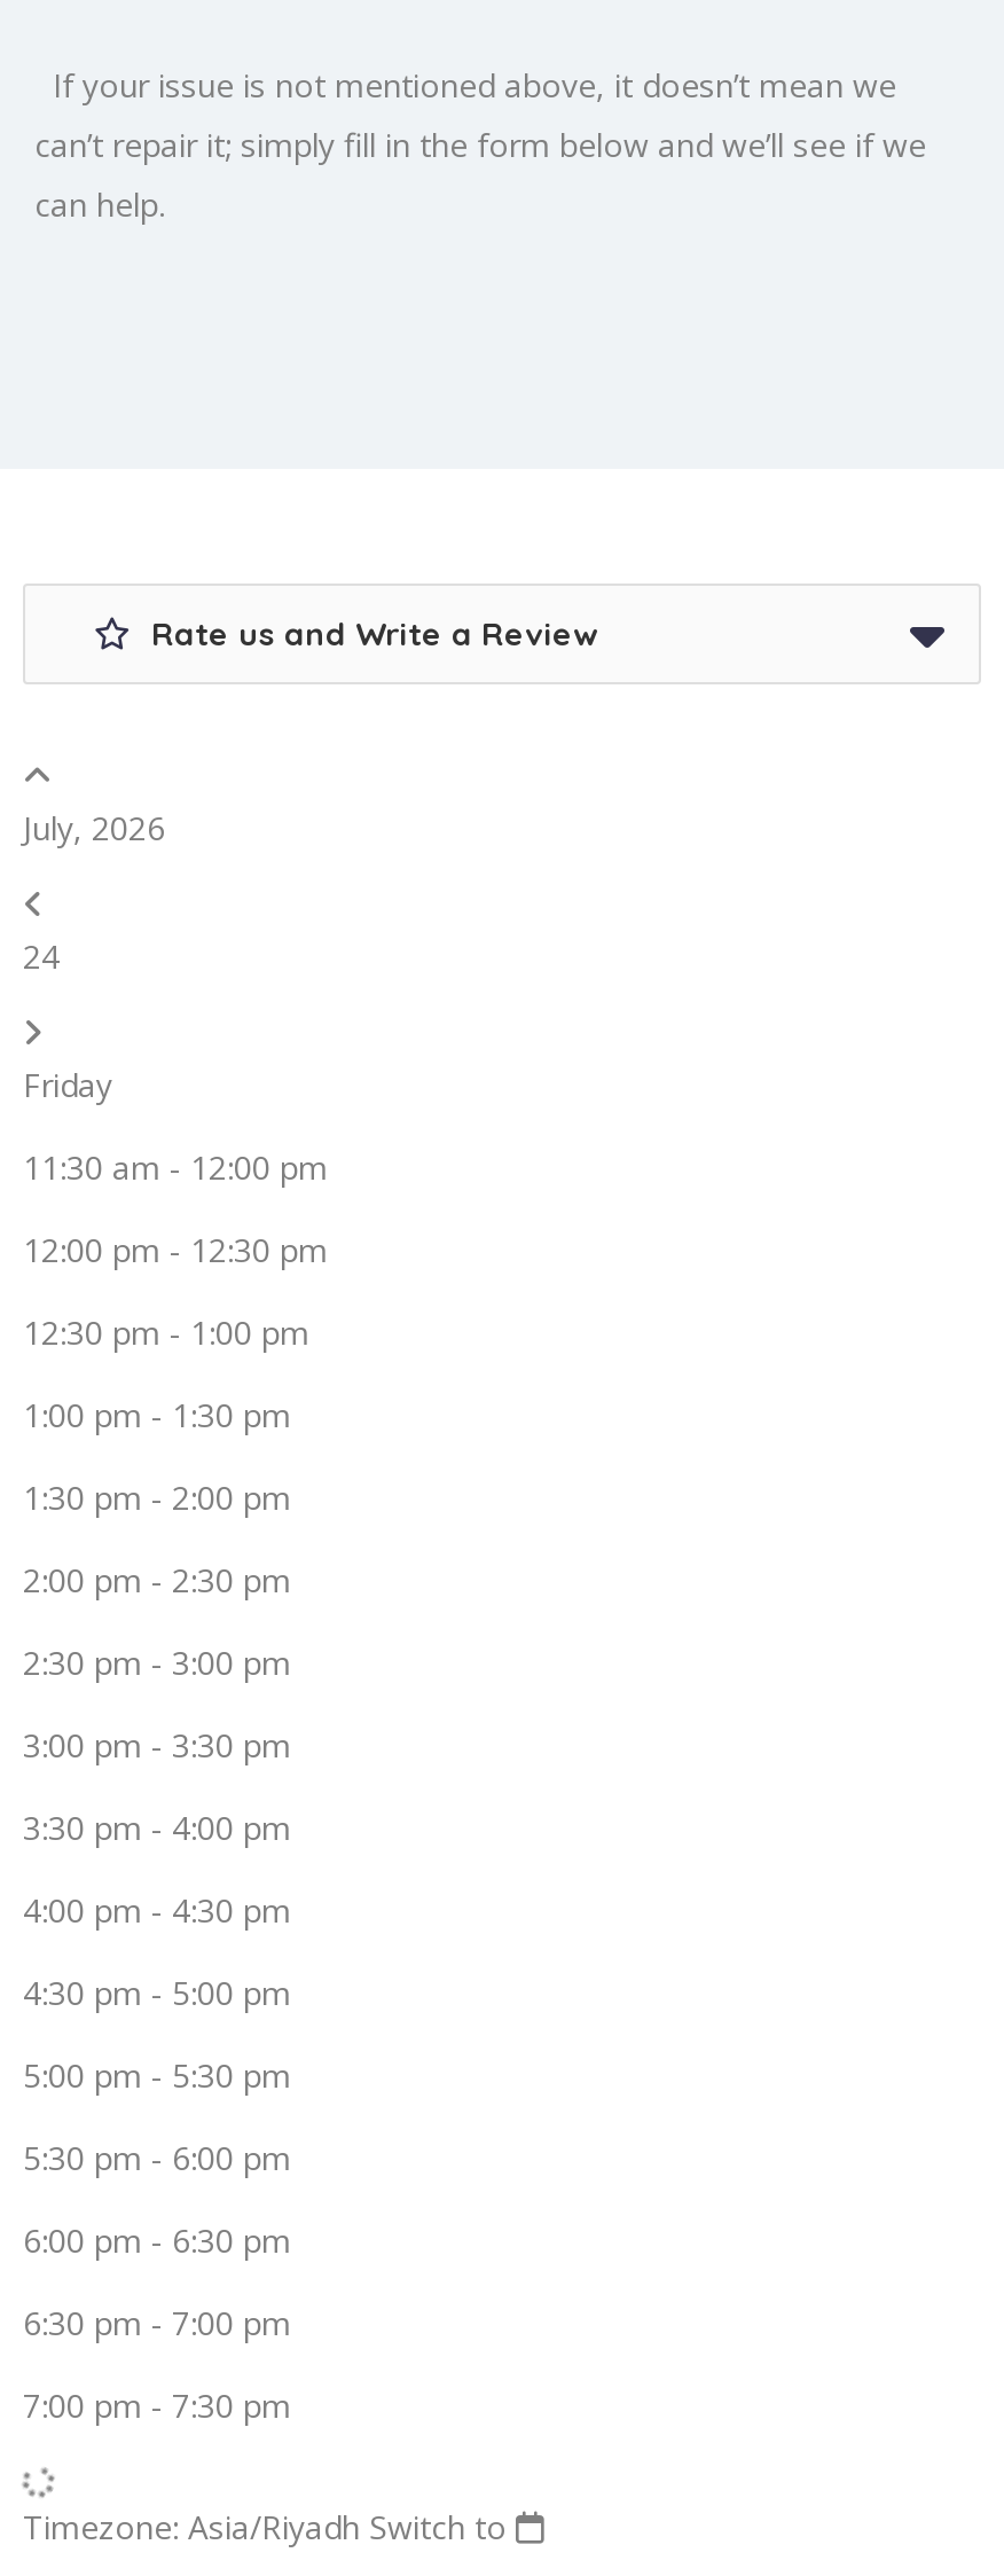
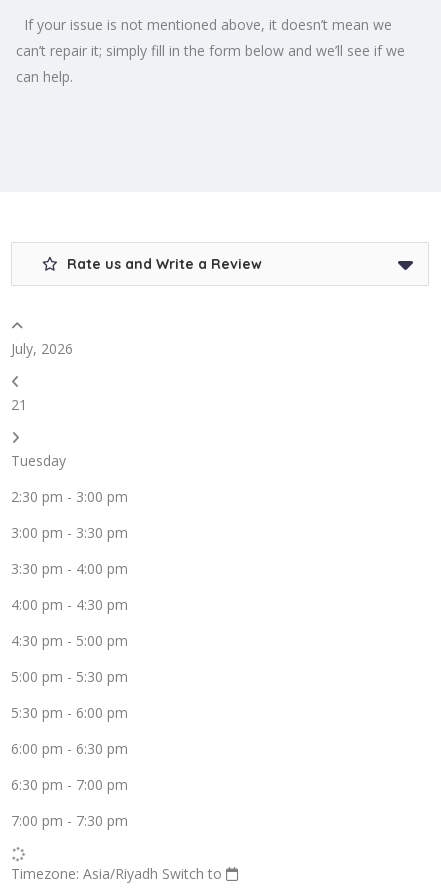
- 24
- Friday
- 11:30 am - 12:00 pm
- 12:00 pm - 12:30 pm
- 12:30 pm - 1:00 pm
- 1:00 pm - 1:30 pm
- 1:30 pm - 2:00 pm
- 2:00 pm - 2:30 pm
+ 21
+ Tuesday
